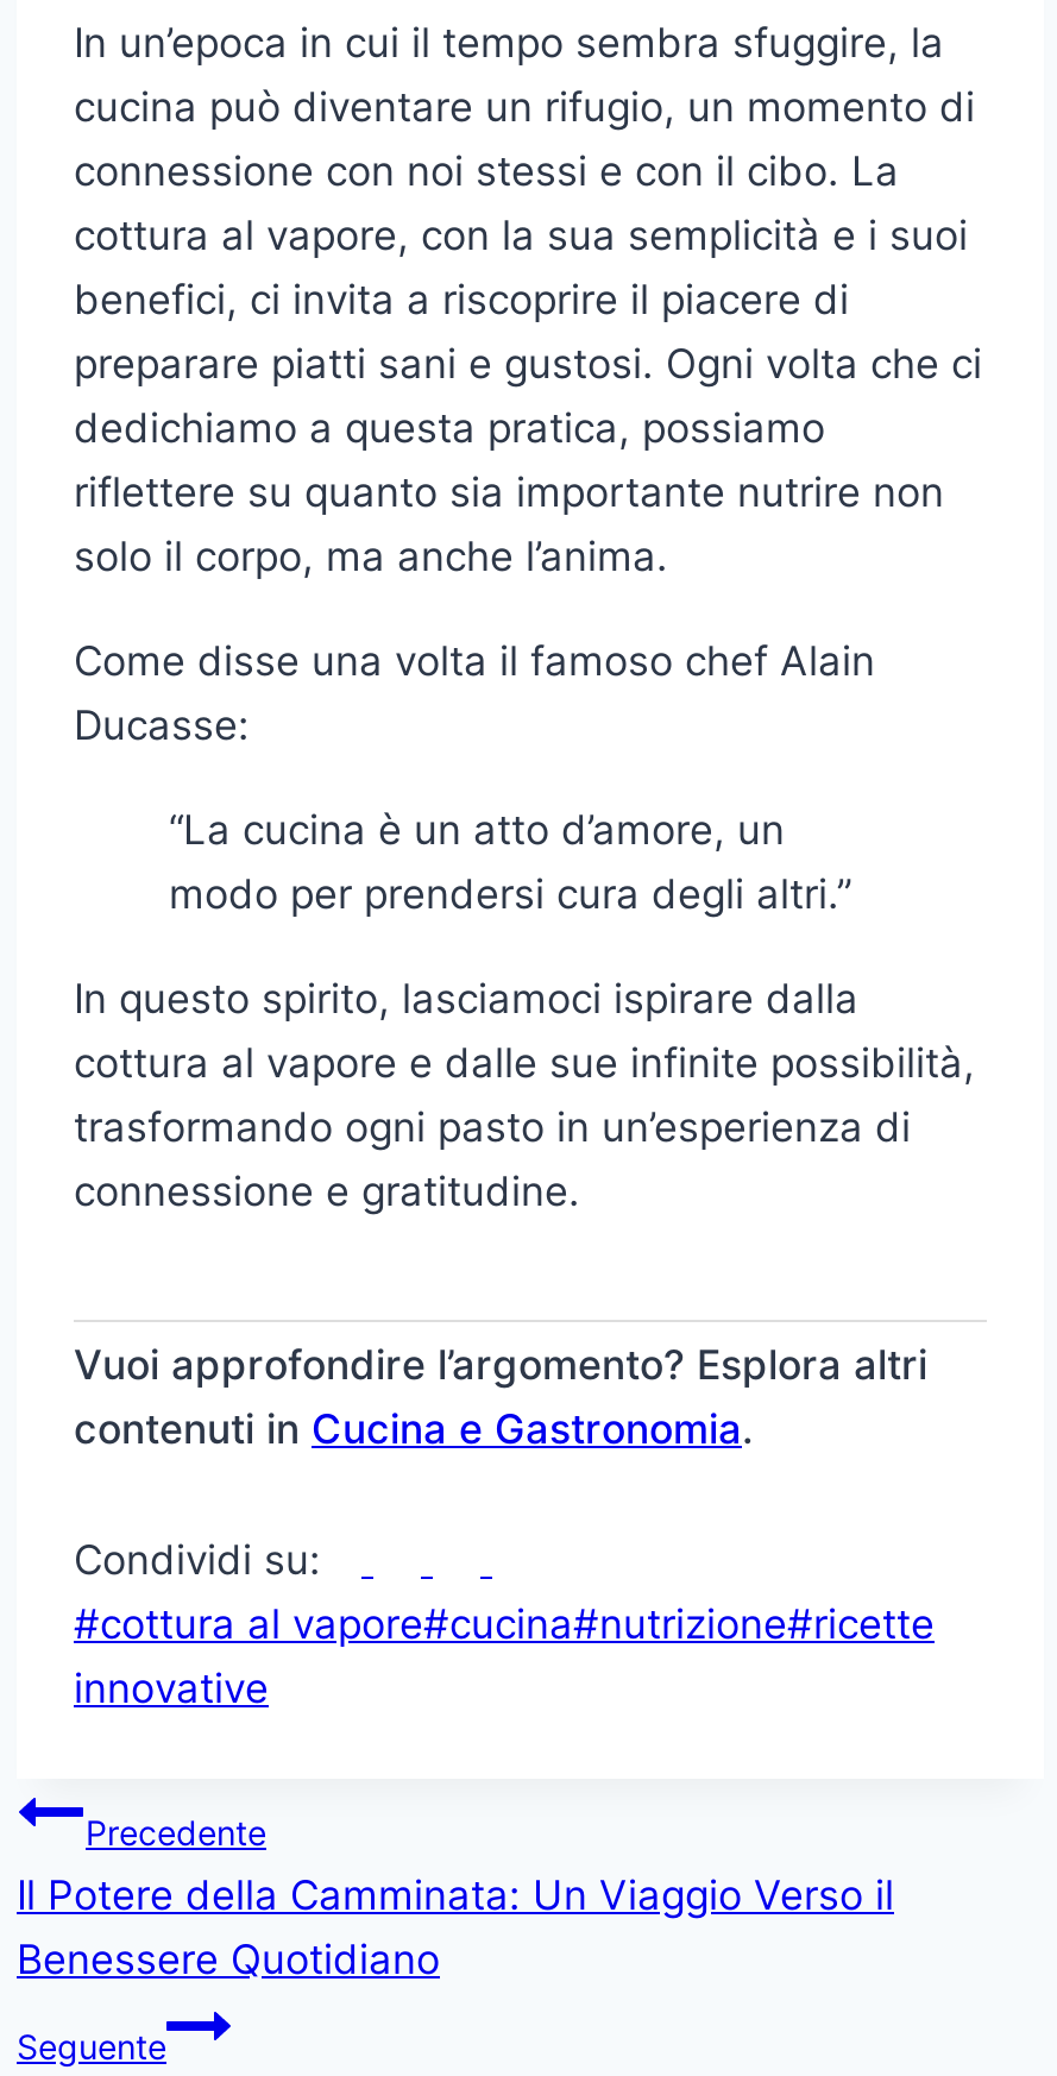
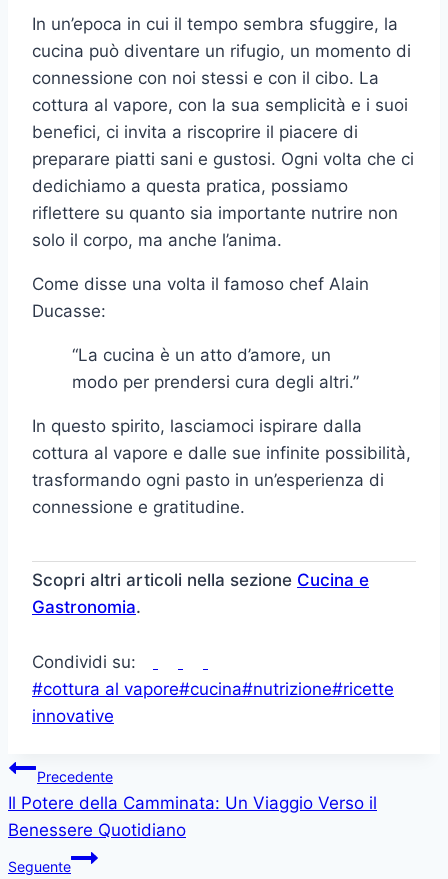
- Vuoi approfondire l’argomento? Esplora altri
- contenuti in Cucina e Gastronomia.
+ Scopri altri articoli nella sezione Cucina e
+ Gastronomia.
